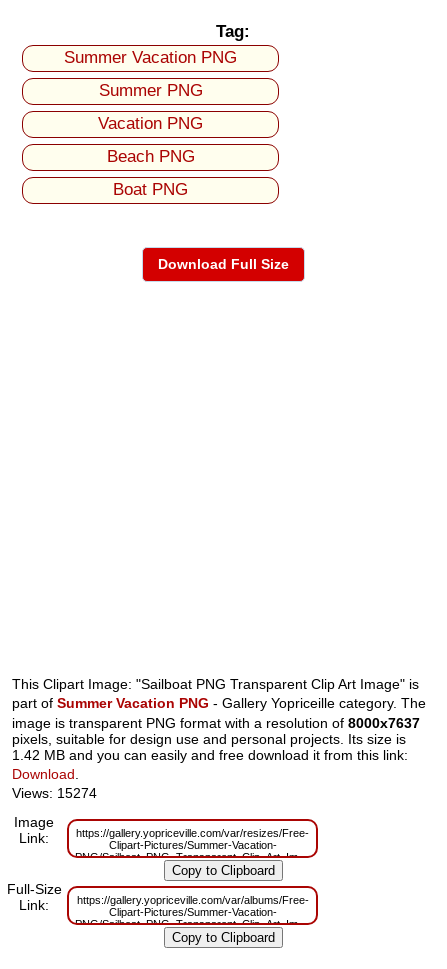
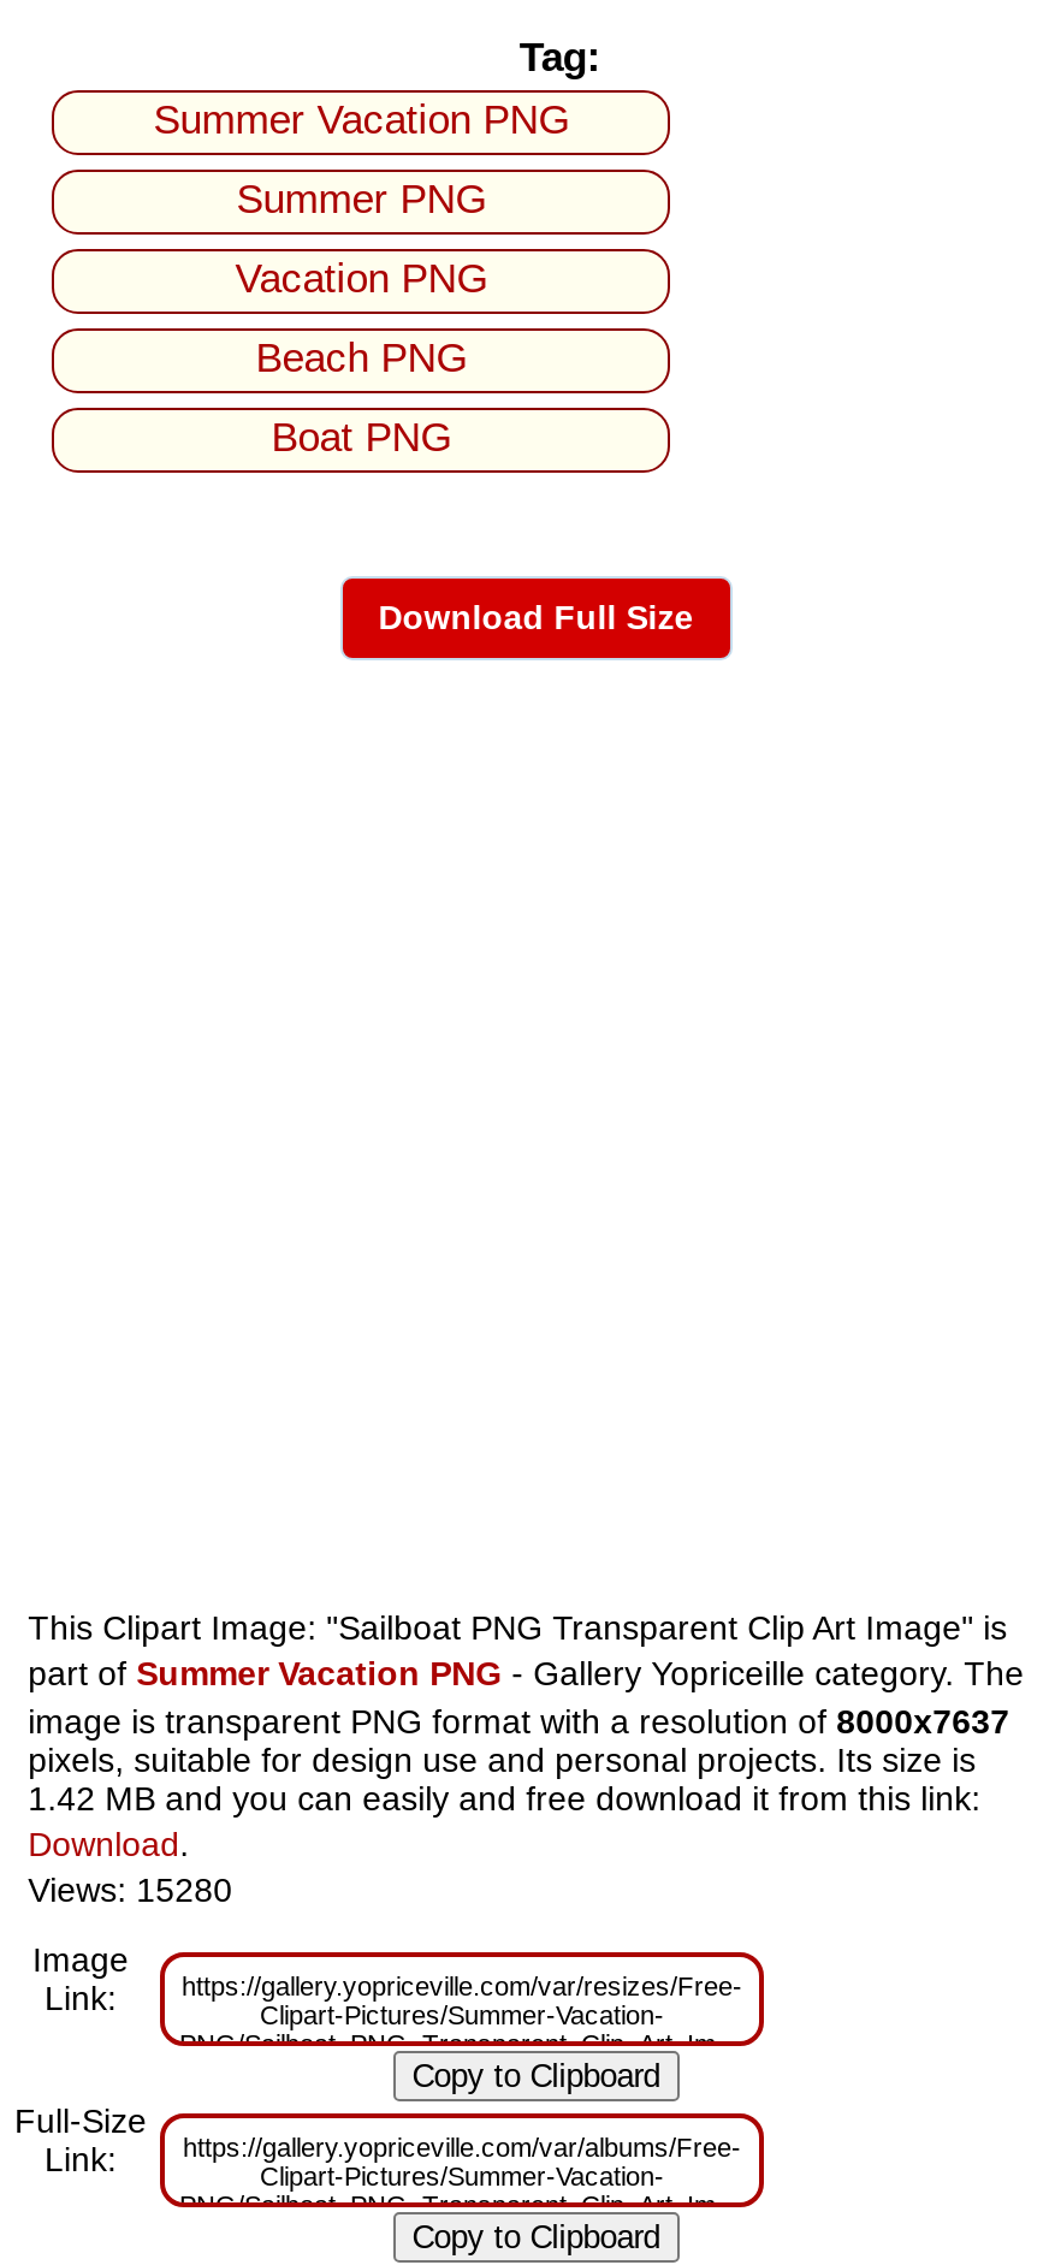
- Views: 15274
+ Views: 15280
